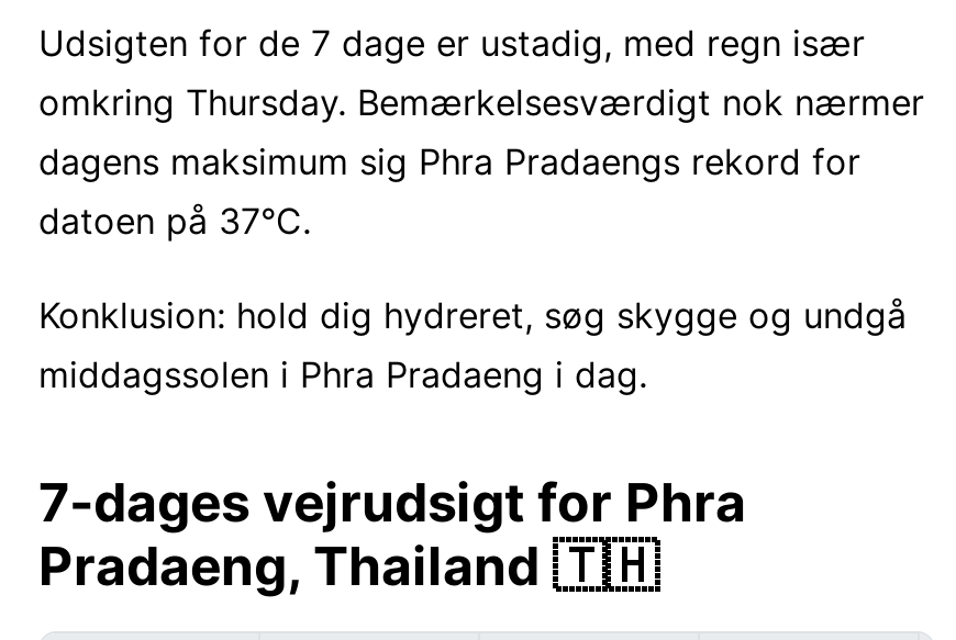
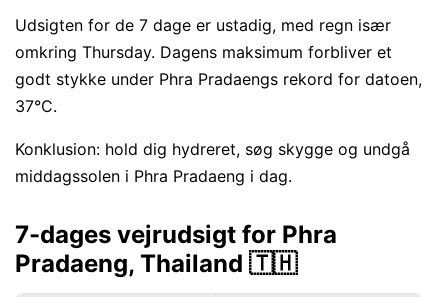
- omkring Thursday. Bemærkelsesværdigt nok nærmer
- dagens maksimum sig Phra Pradaengs rekord for
- datoen på 37°C.
+ omkring Thursday. Dagens maksimum forbliver et
+ godt stykke under Phra Pradaengs rekord for datoen,
+ 37°C.
